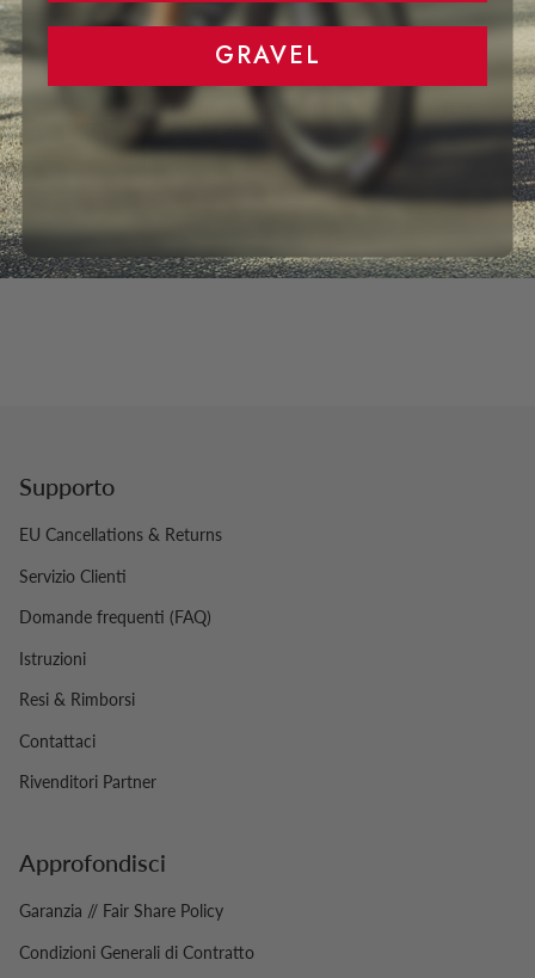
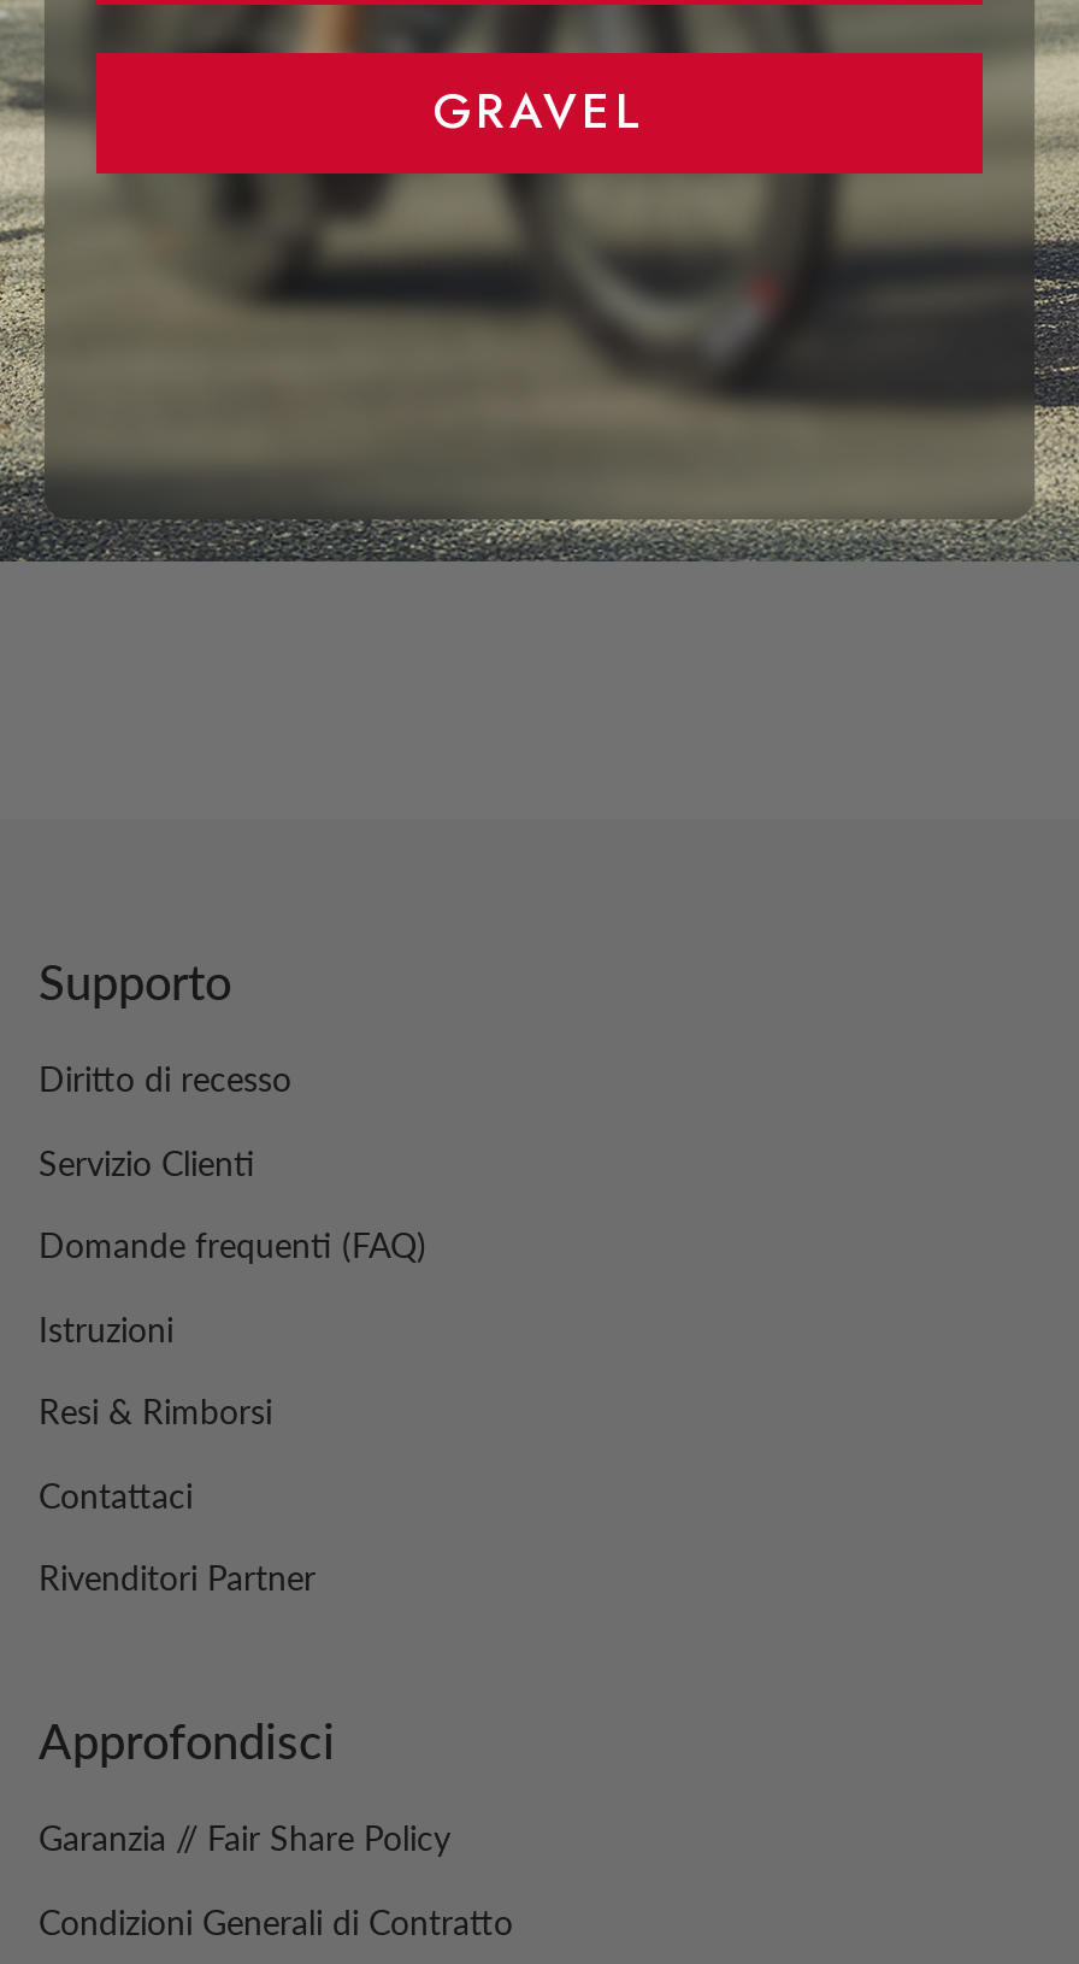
- EU Cancellations & Returns
+ Diritto di recesso
